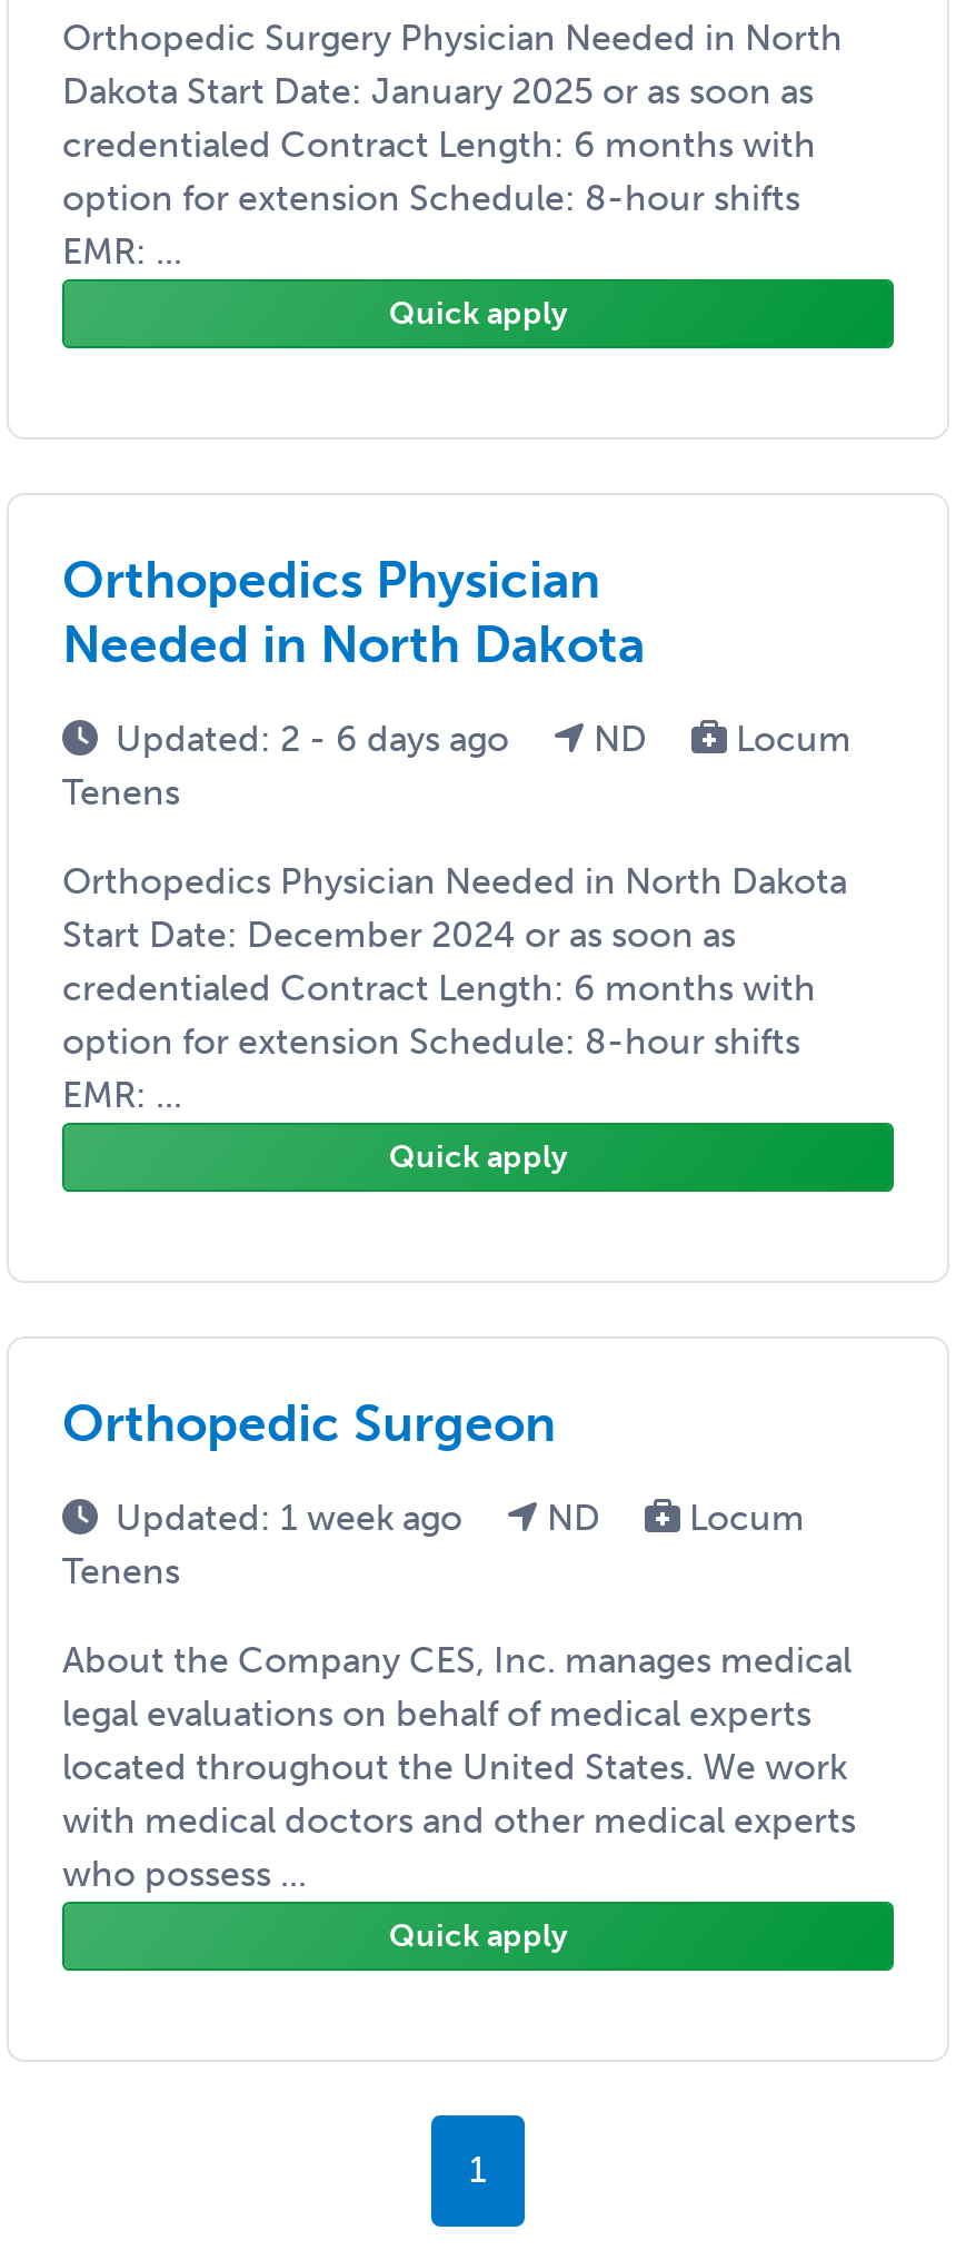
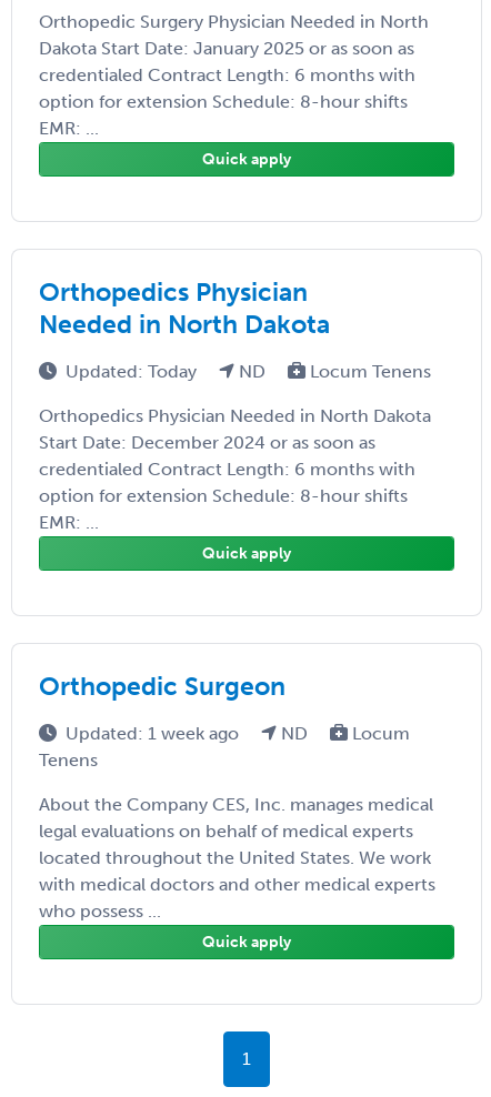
- Updated: 2 - 6 days ago
+ Updated: Today
